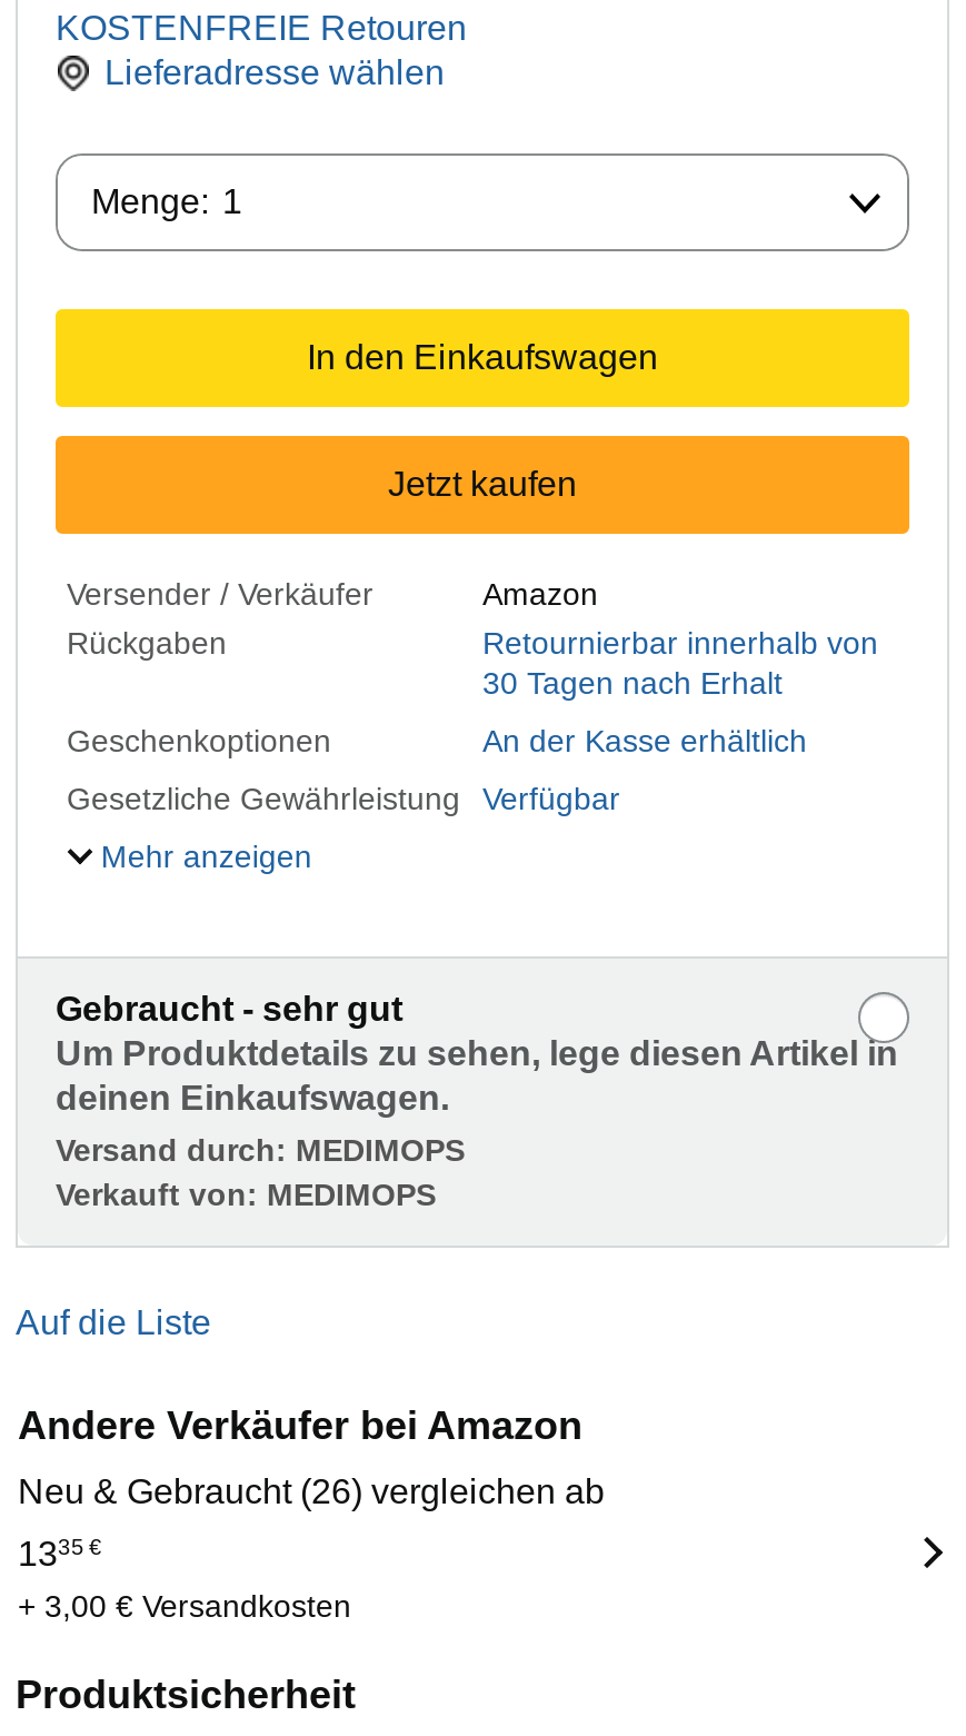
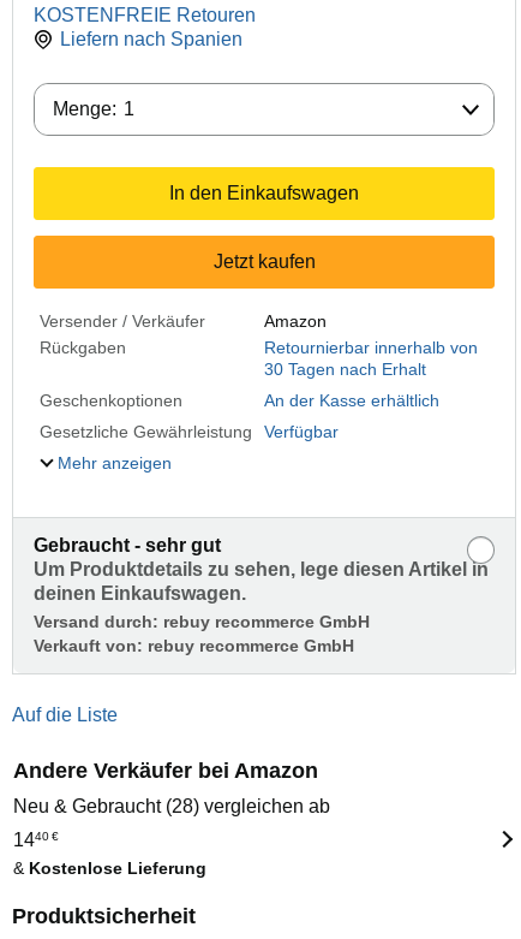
- Lieferadresse wählen
+ Liefern nach Spanien

- Versand durch: MEDIMOPS
- Verkauft von: MEDIMOPS
+ Versand durch: rebuy recommerce GmbH
+ Verkauft von: rebuy recommerce GmbH

- Neu & Gebraucht (26) vergleichen ab
+ Neu & Gebraucht (28) vergleichen ab

- 1335 €
- + 3,00 € Versandkosten
+ 1440 €
+ & Kostenlose Lieferung
